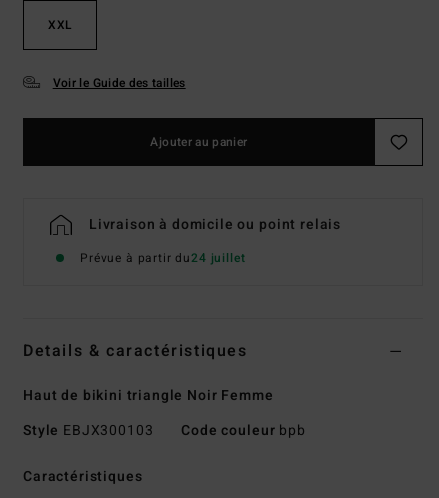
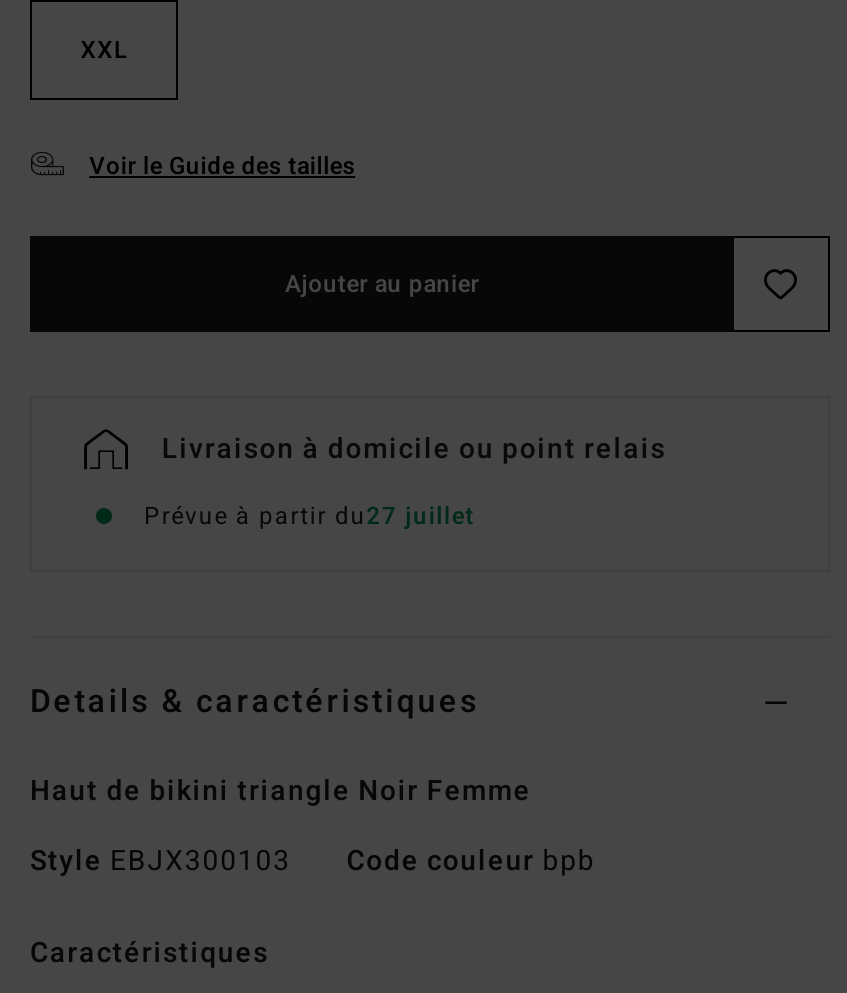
- Prévue à partir du24 juillet
+ Prévue à partir du27 juillet
